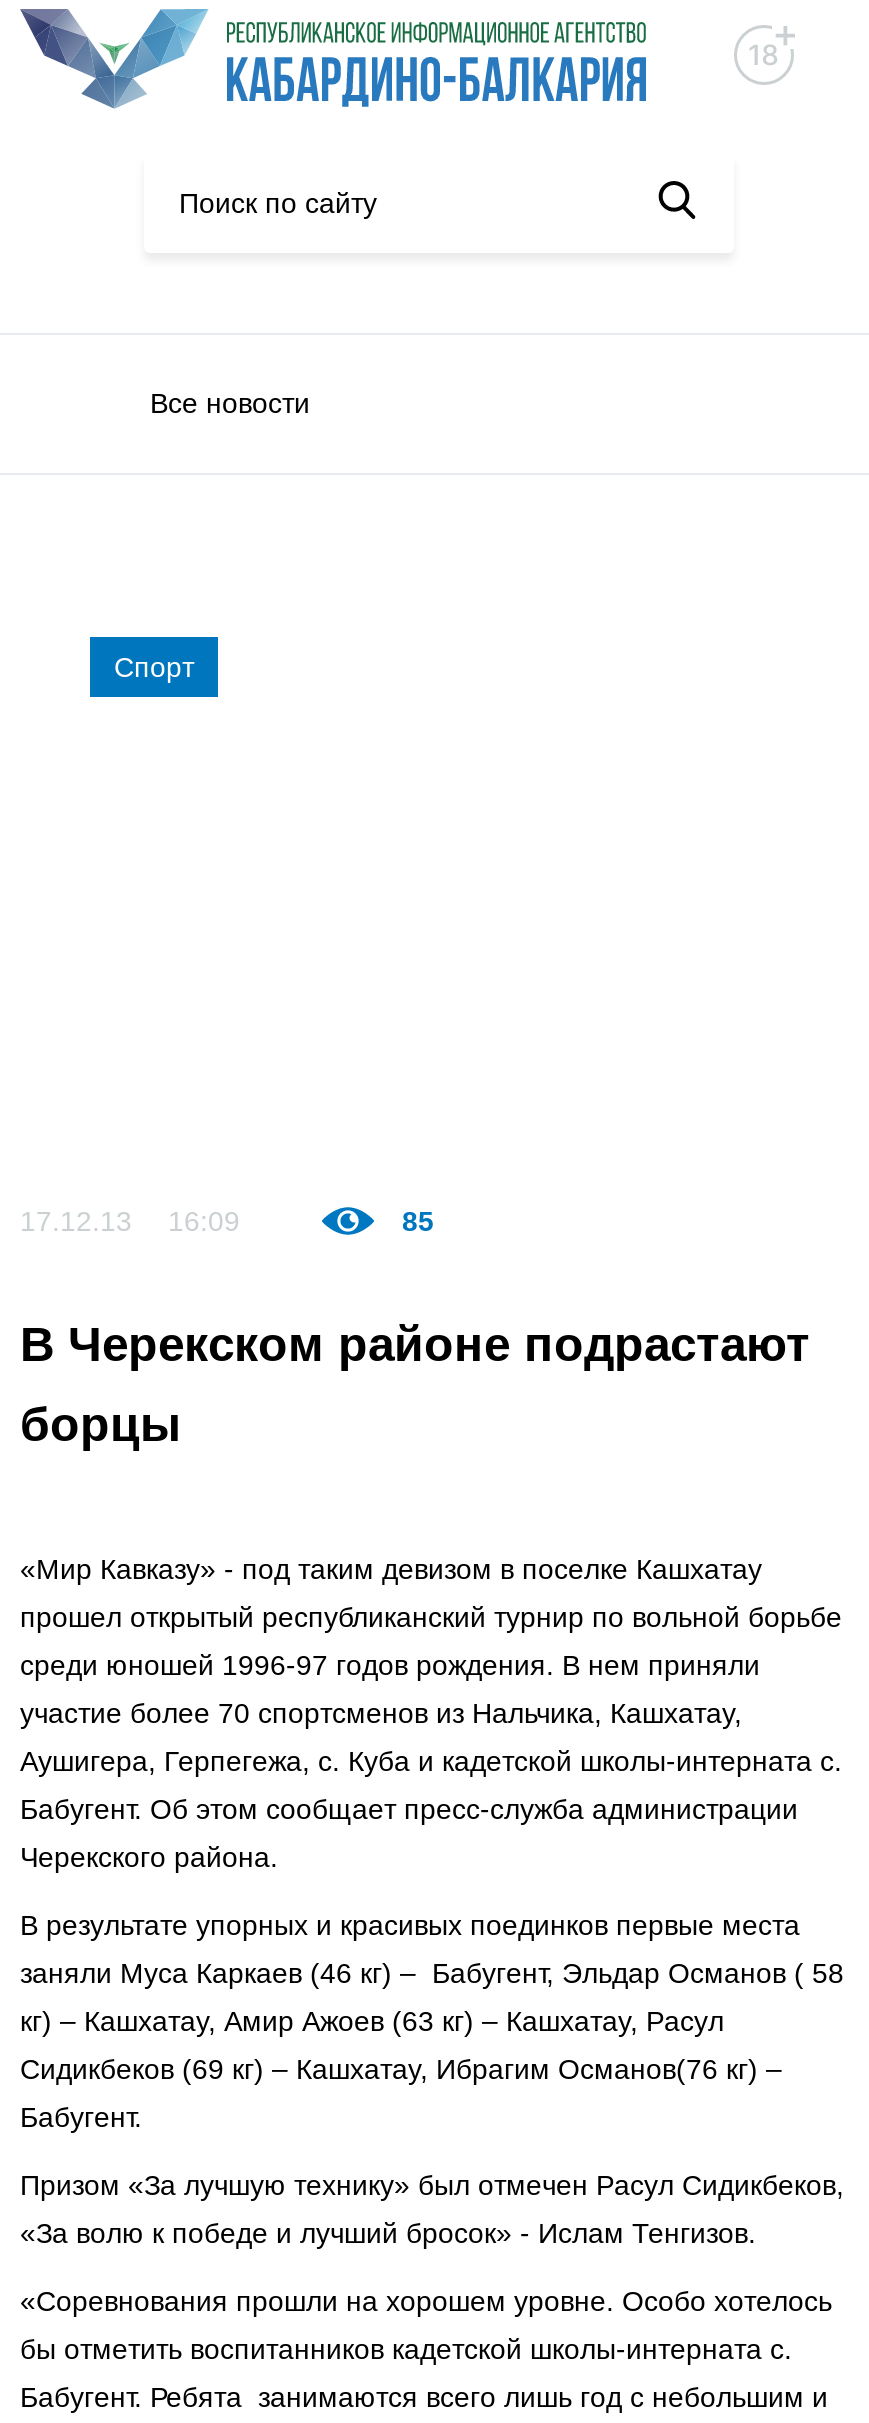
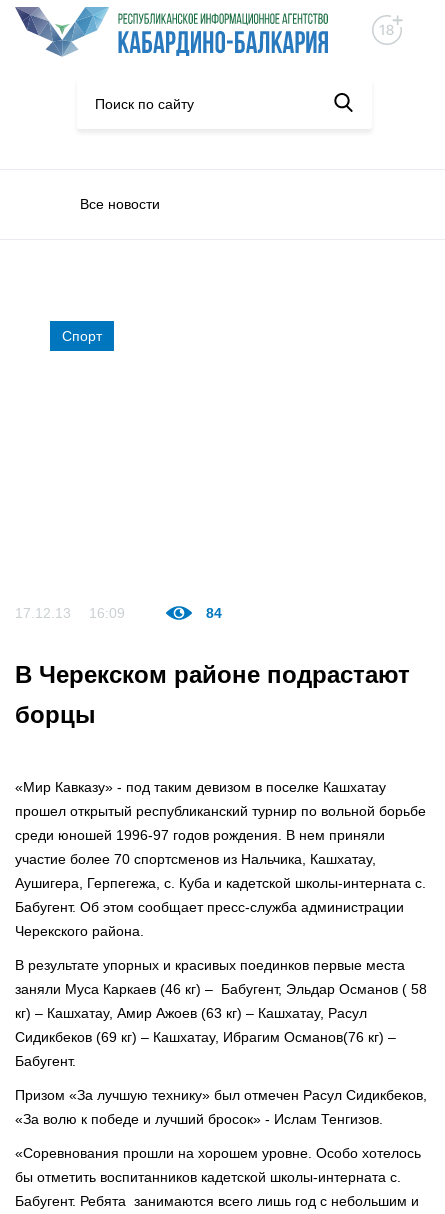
- 85
+ 84
